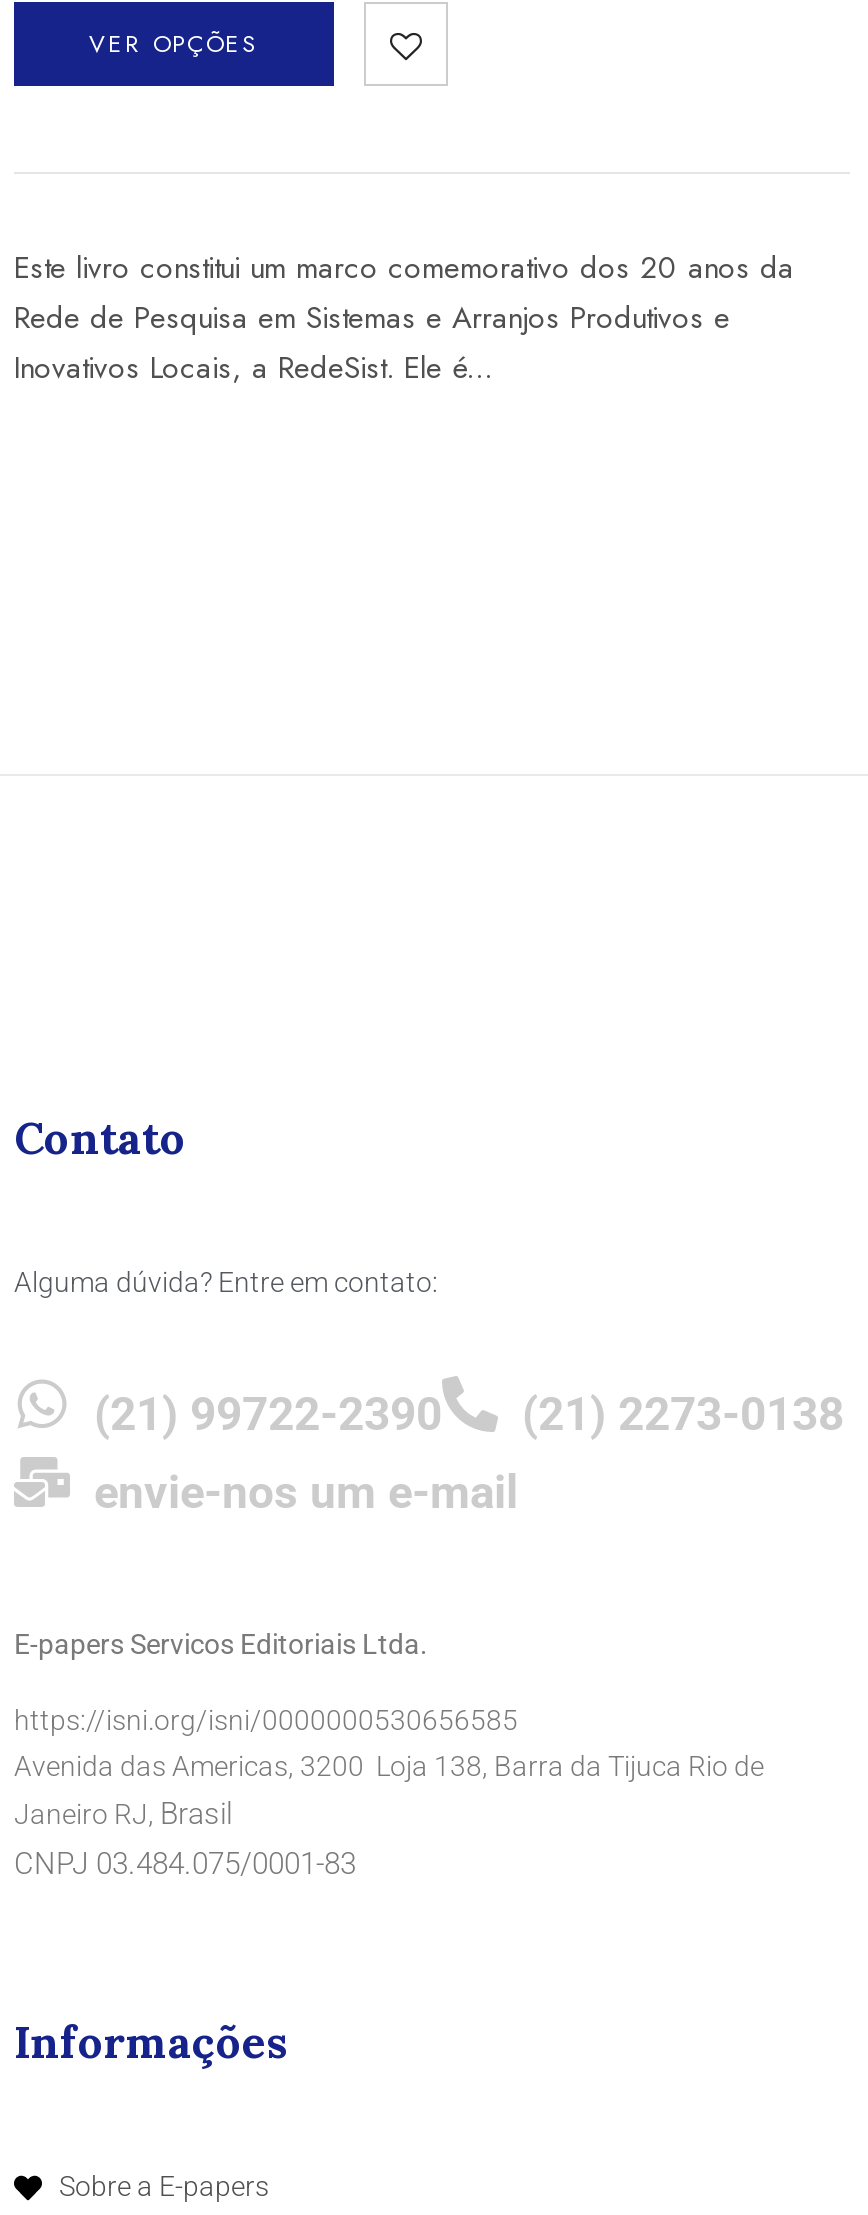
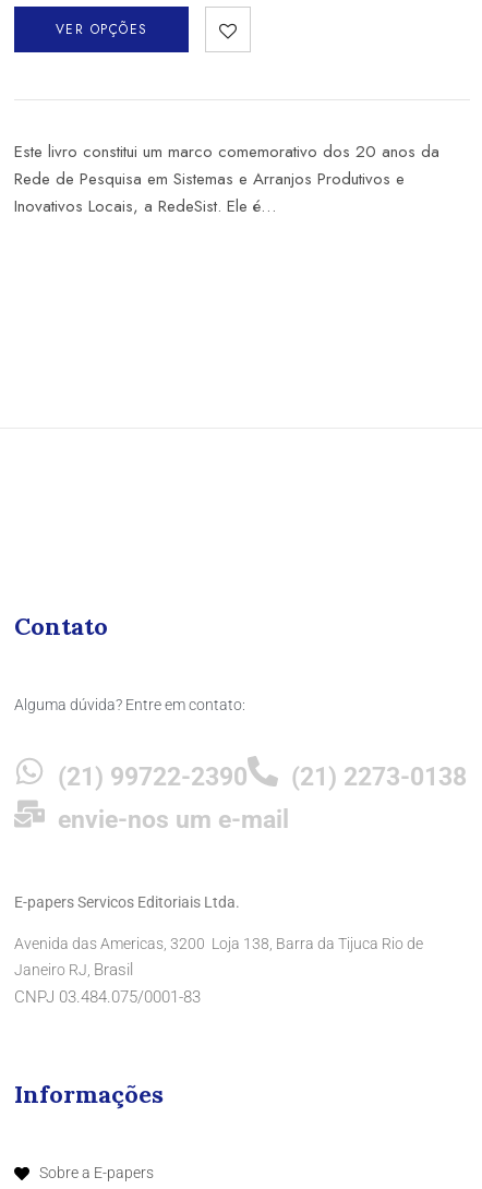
- https://isni.org/isni/0000000530656585
